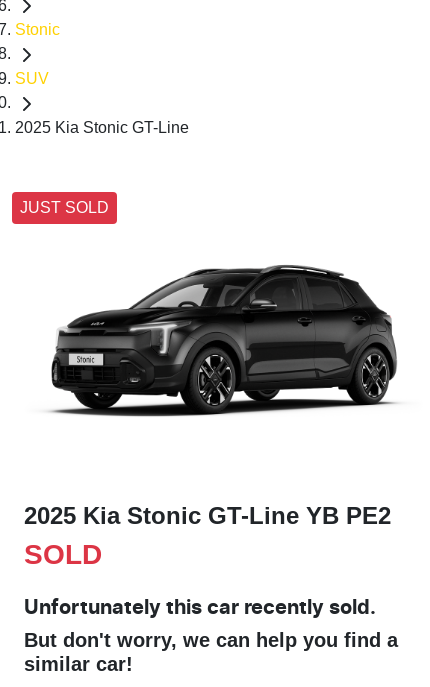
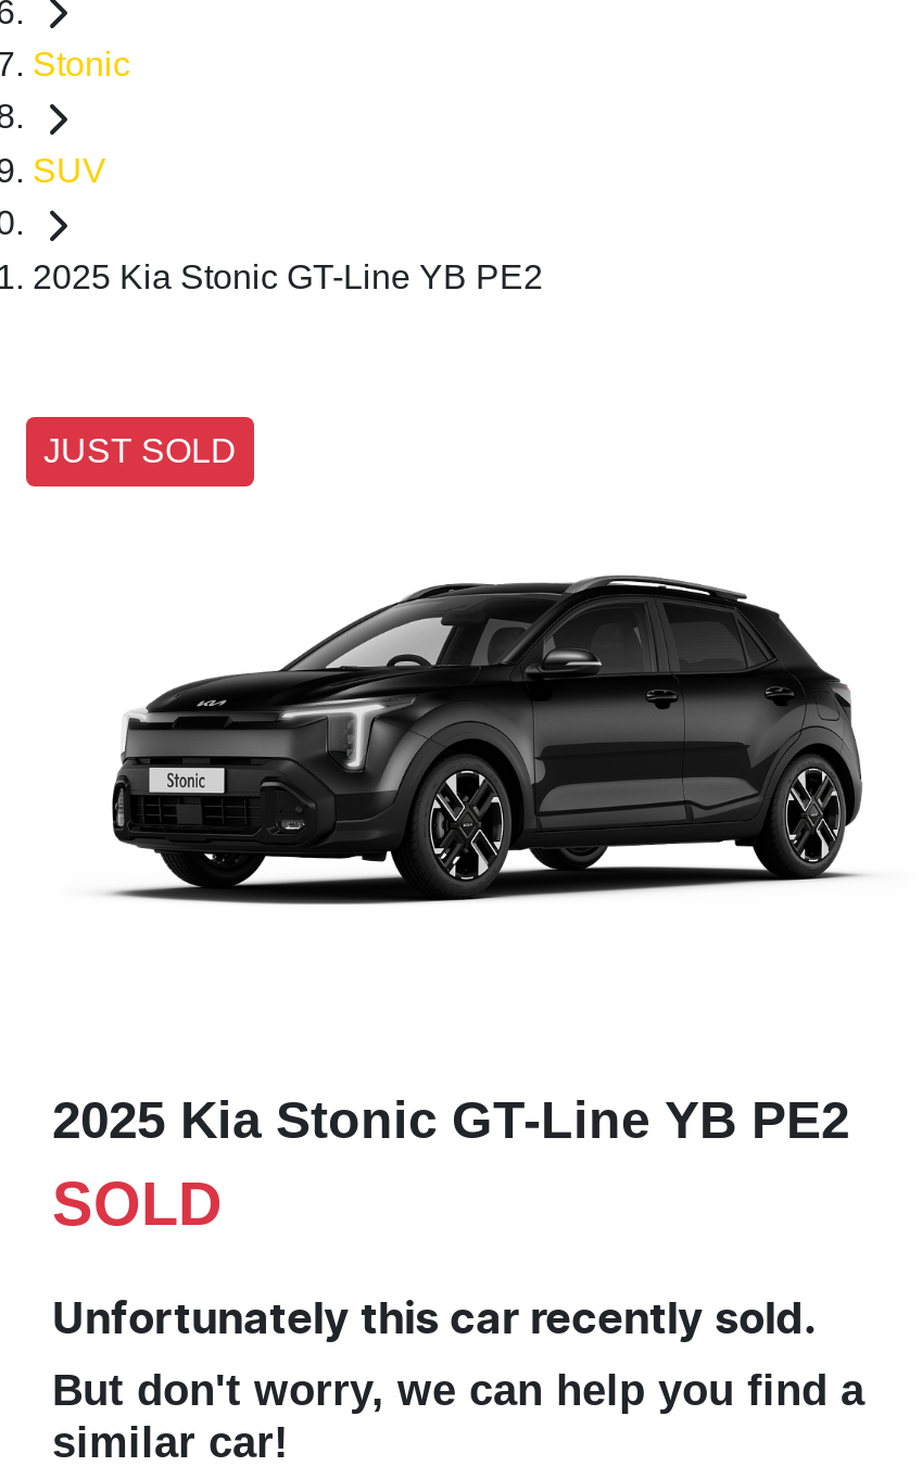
- 2025 Kia Stonic GT-Line
+ 2025 Kia Stonic GT-Line YB PE2
